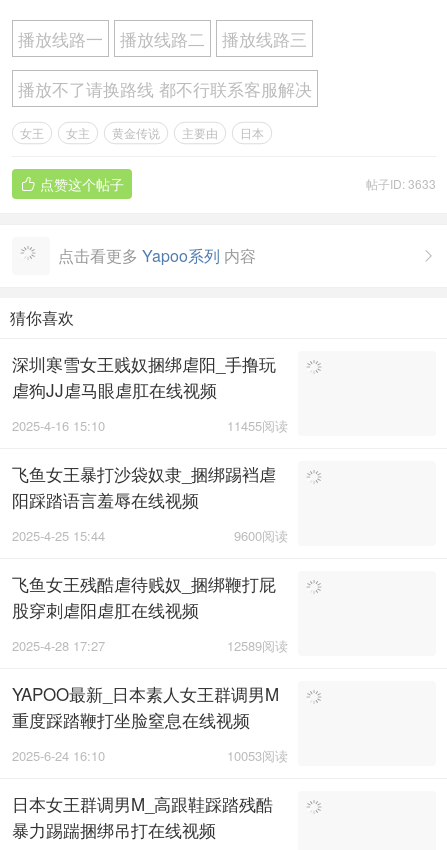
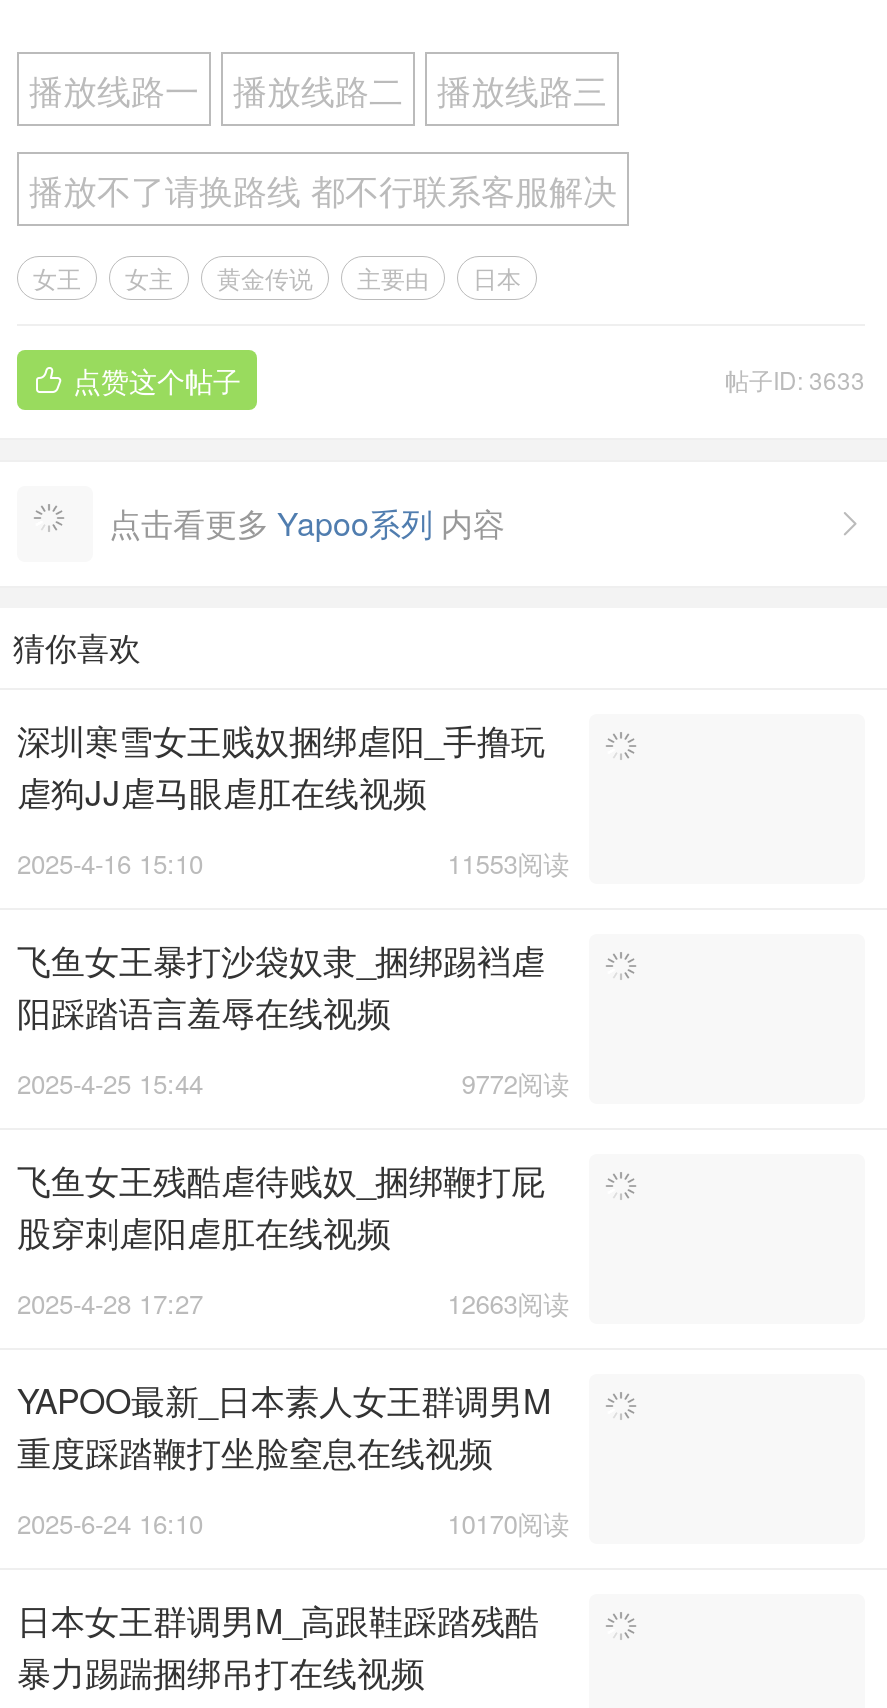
- 11455阅读
+ 11553阅读

- 9600阅读
+ 9772阅读

- 12589阅读
+ 12663阅读

- 10053阅读
+ 10170阅读
